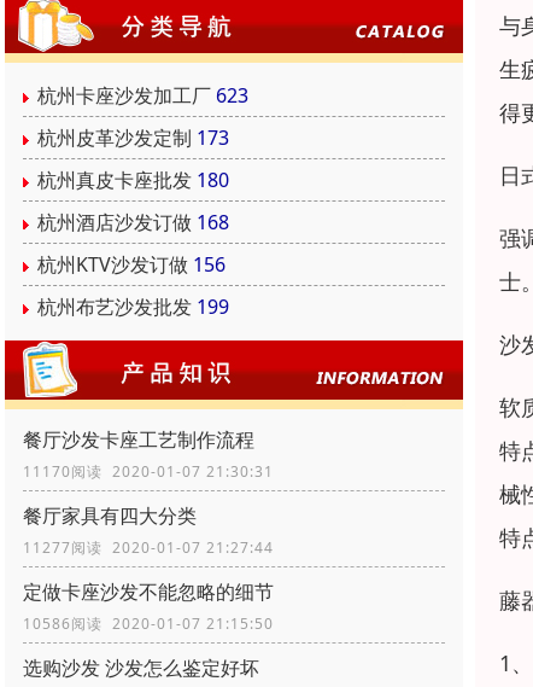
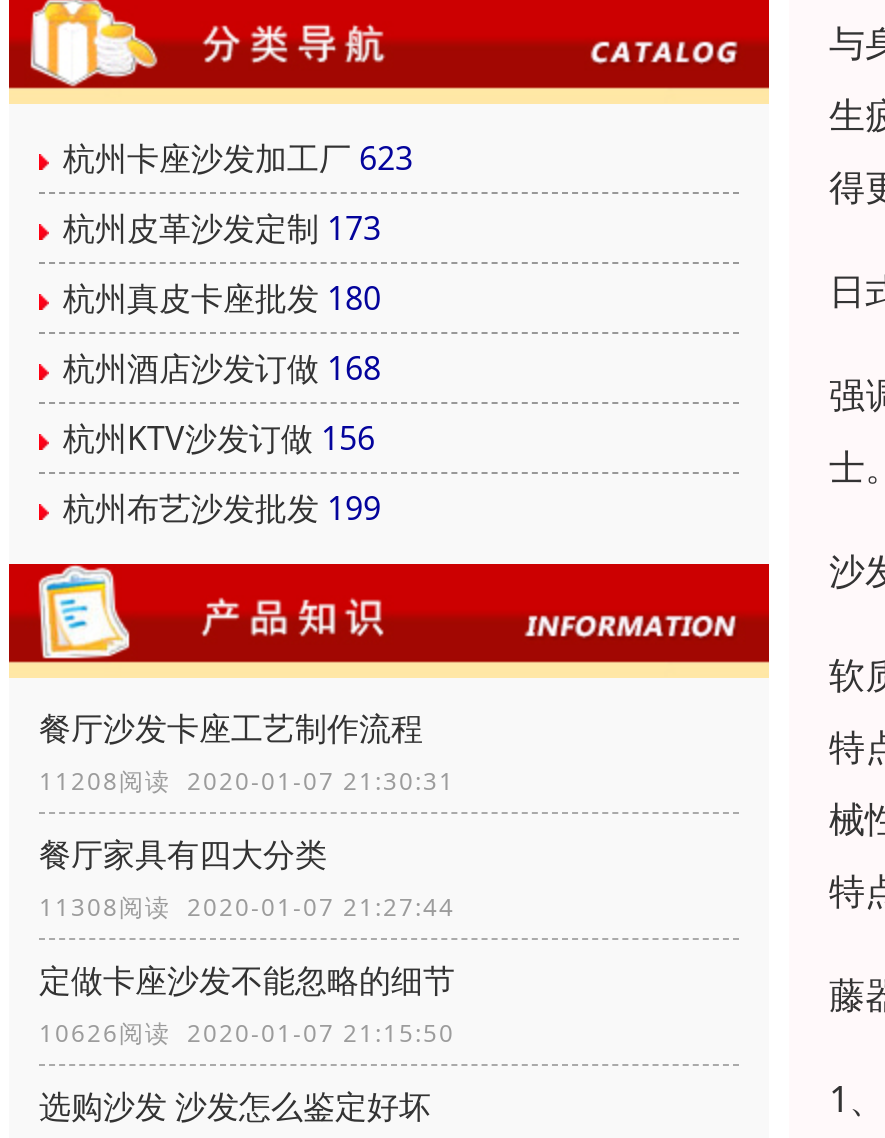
- 11170阅读 2020-01-07 21:30:31
+ 11208阅读 2020-01-07 21:30:31

- 11277阅读 2020-01-07 21:27:44
+ 11308阅读 2020-01-07 21:27:44

- 10586阅读 2020-01-07 21:15:50
+ 10626阅读 2020-01-07 21:15:50
